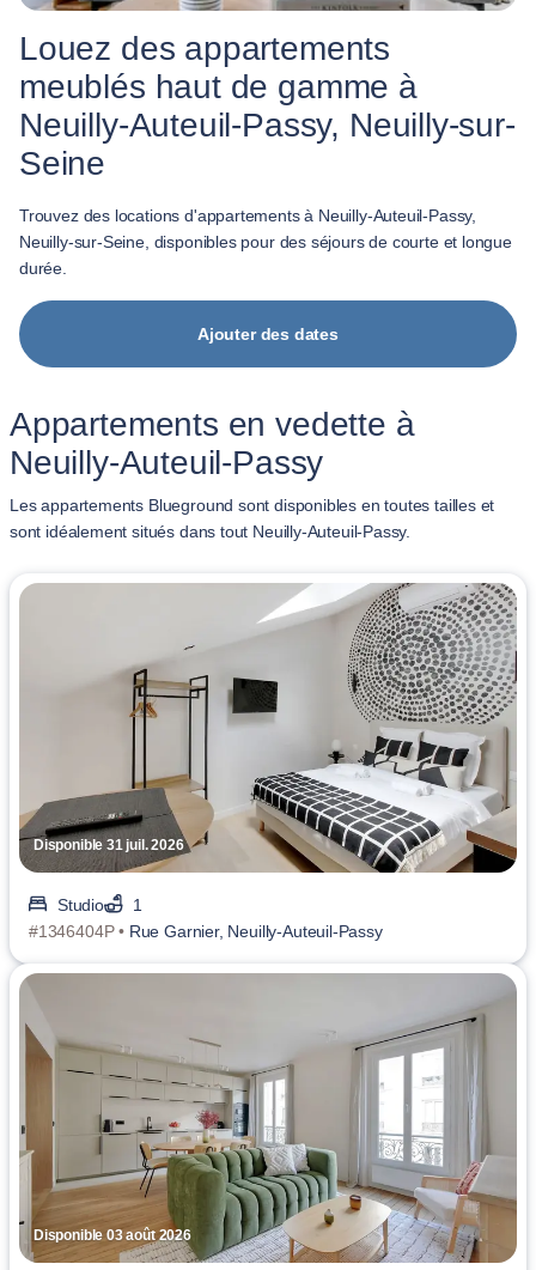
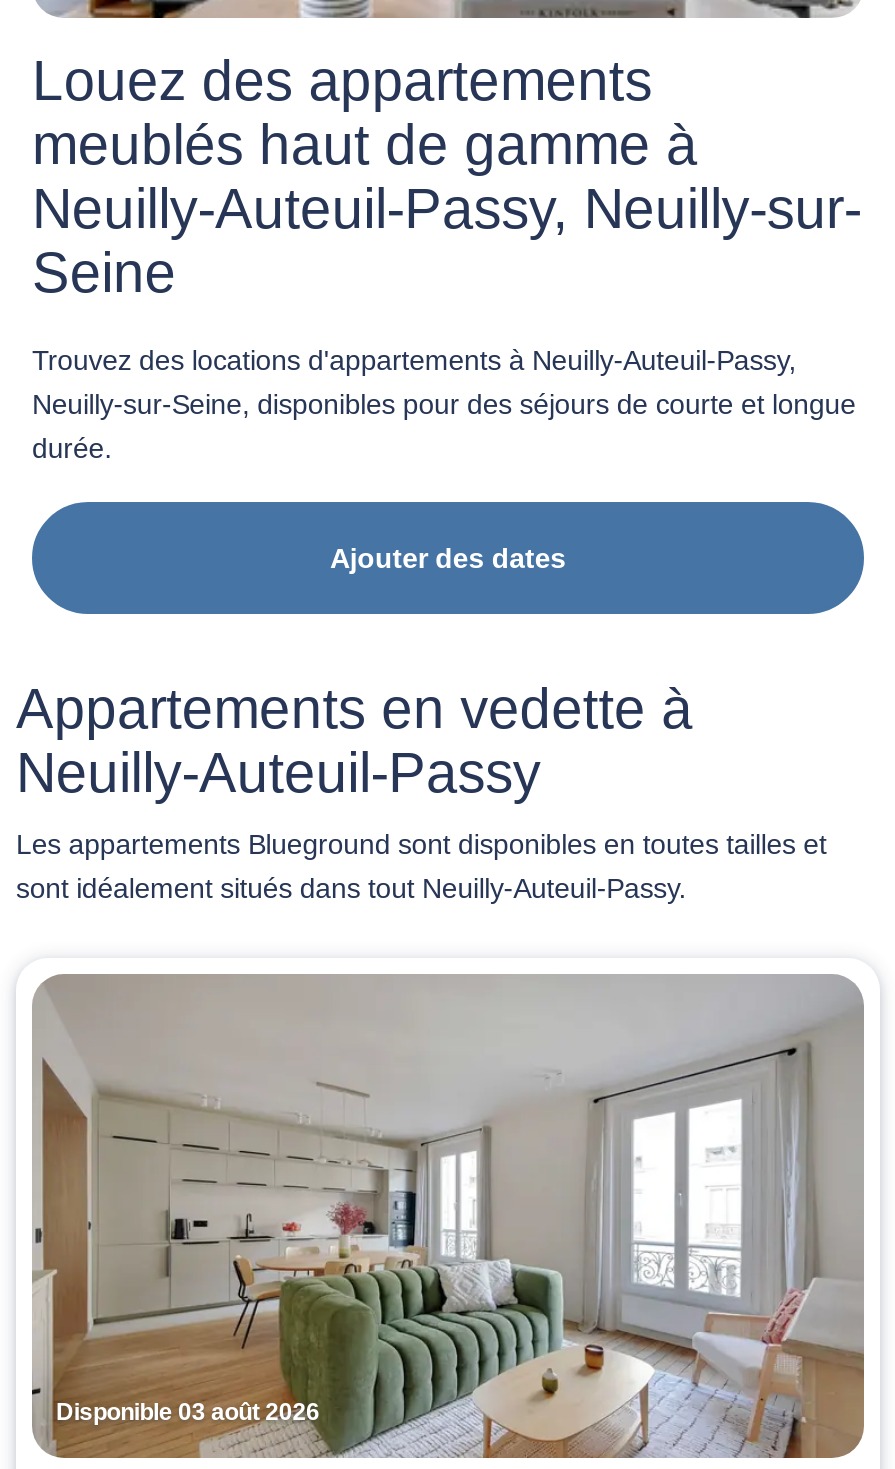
- [image]
- Disponible 31 juil. 2026
- Studio
- 1
- #1346404P • Rue Garnier, Neuilly-Auteuil-Passy
